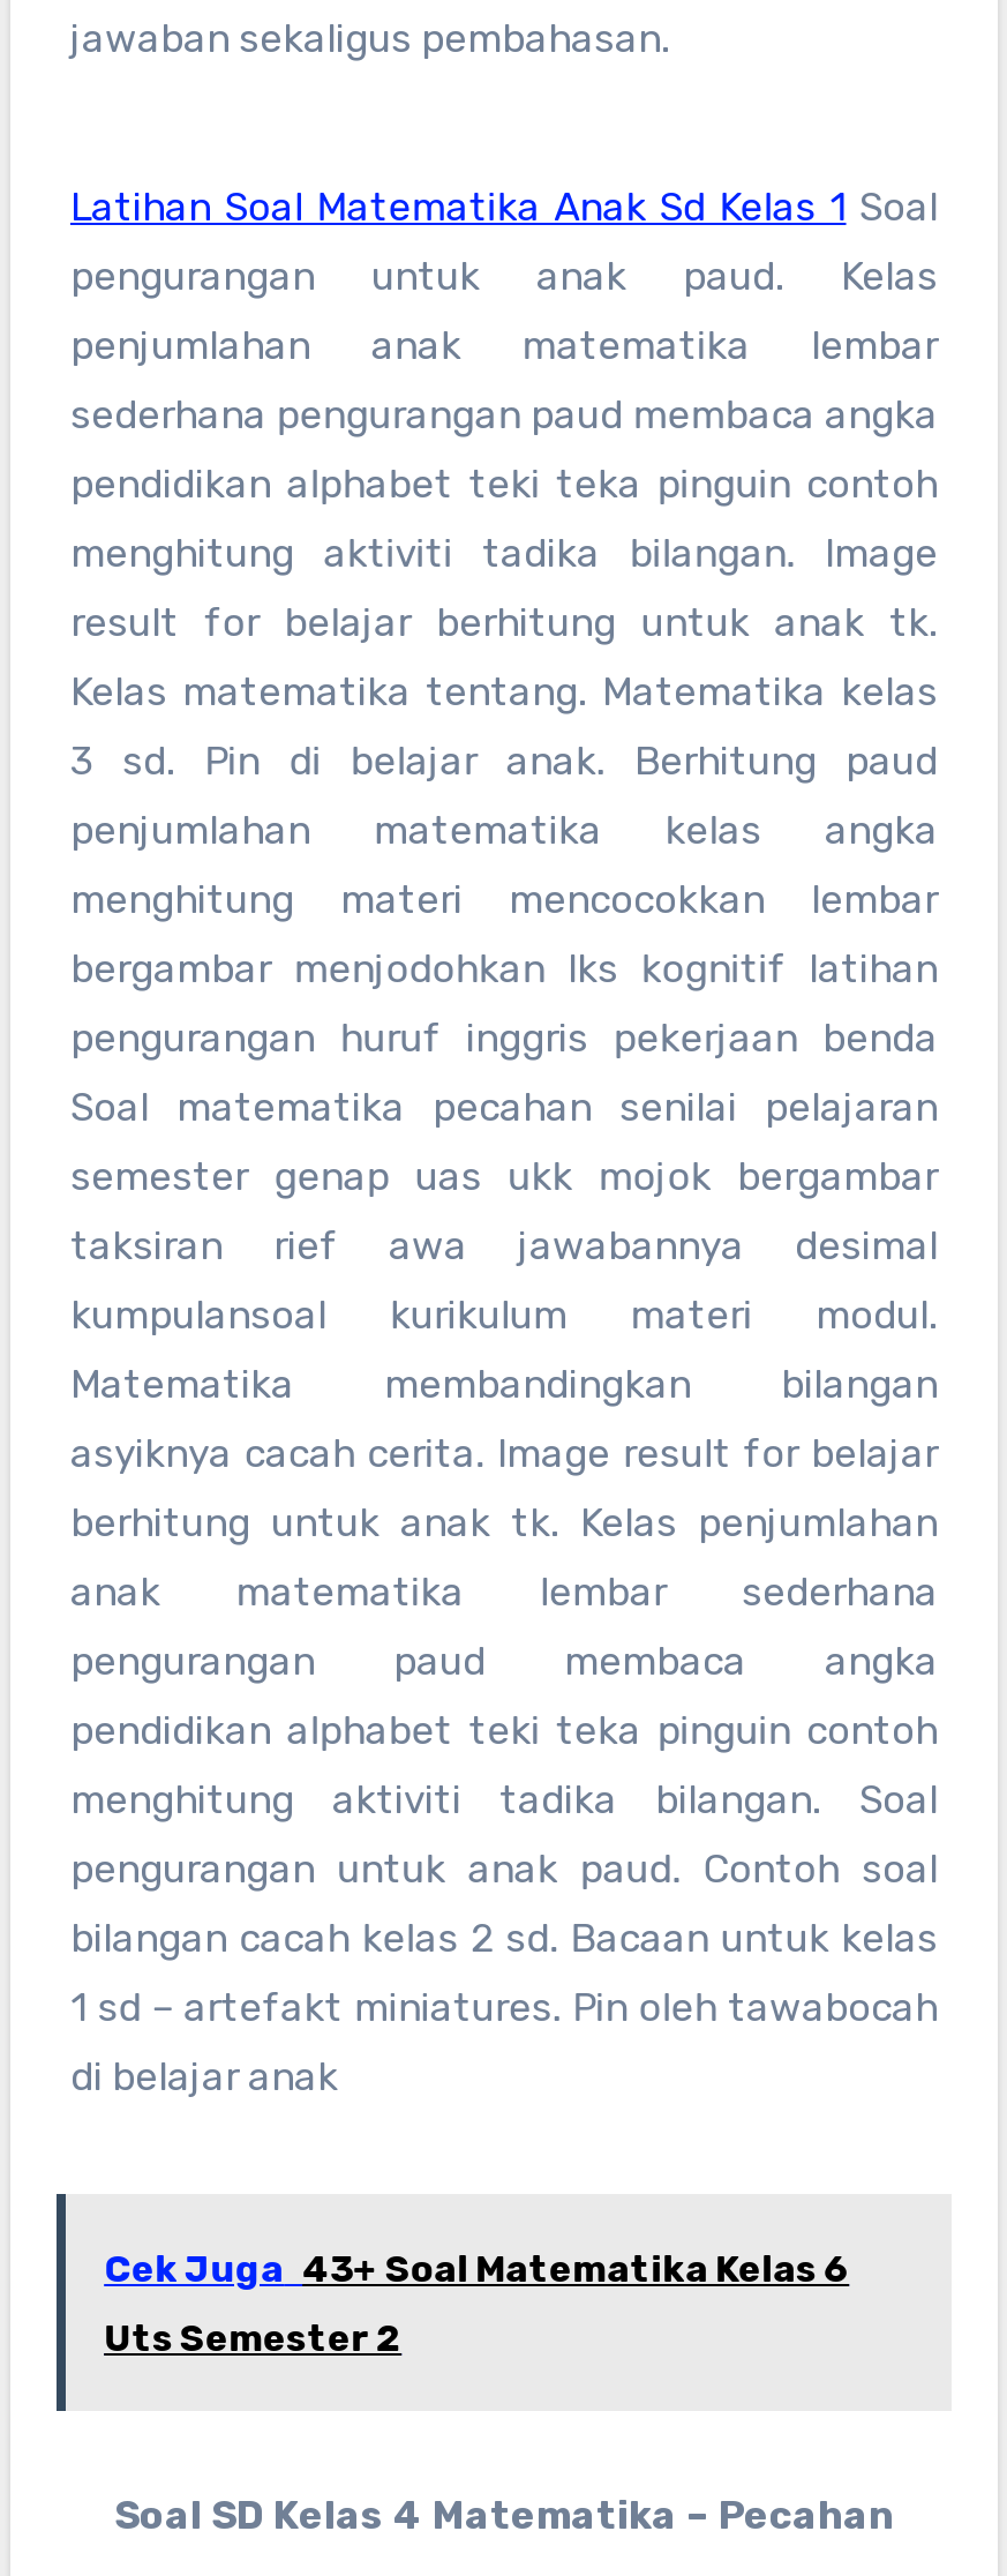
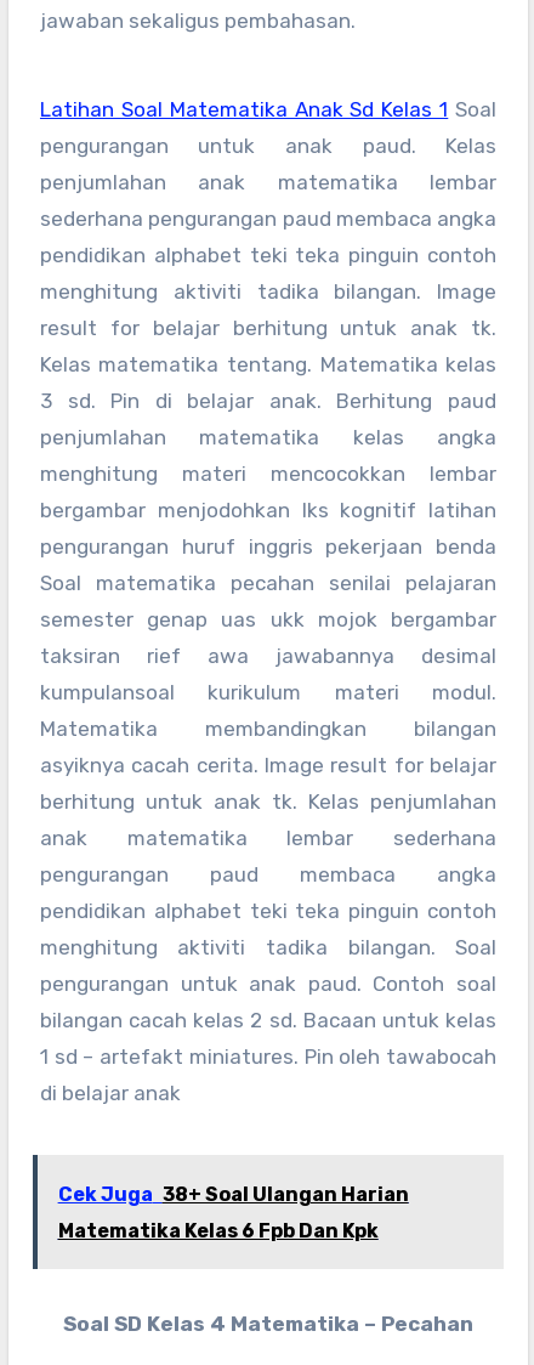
- Cek Juga 43+ Soal Matematika Kelas 6
+ Cek Juga 38+ Soal Ulangan Harian

- Uts Semester 2
+ Matematika Kelas 6 Fpb Dan Kpk
